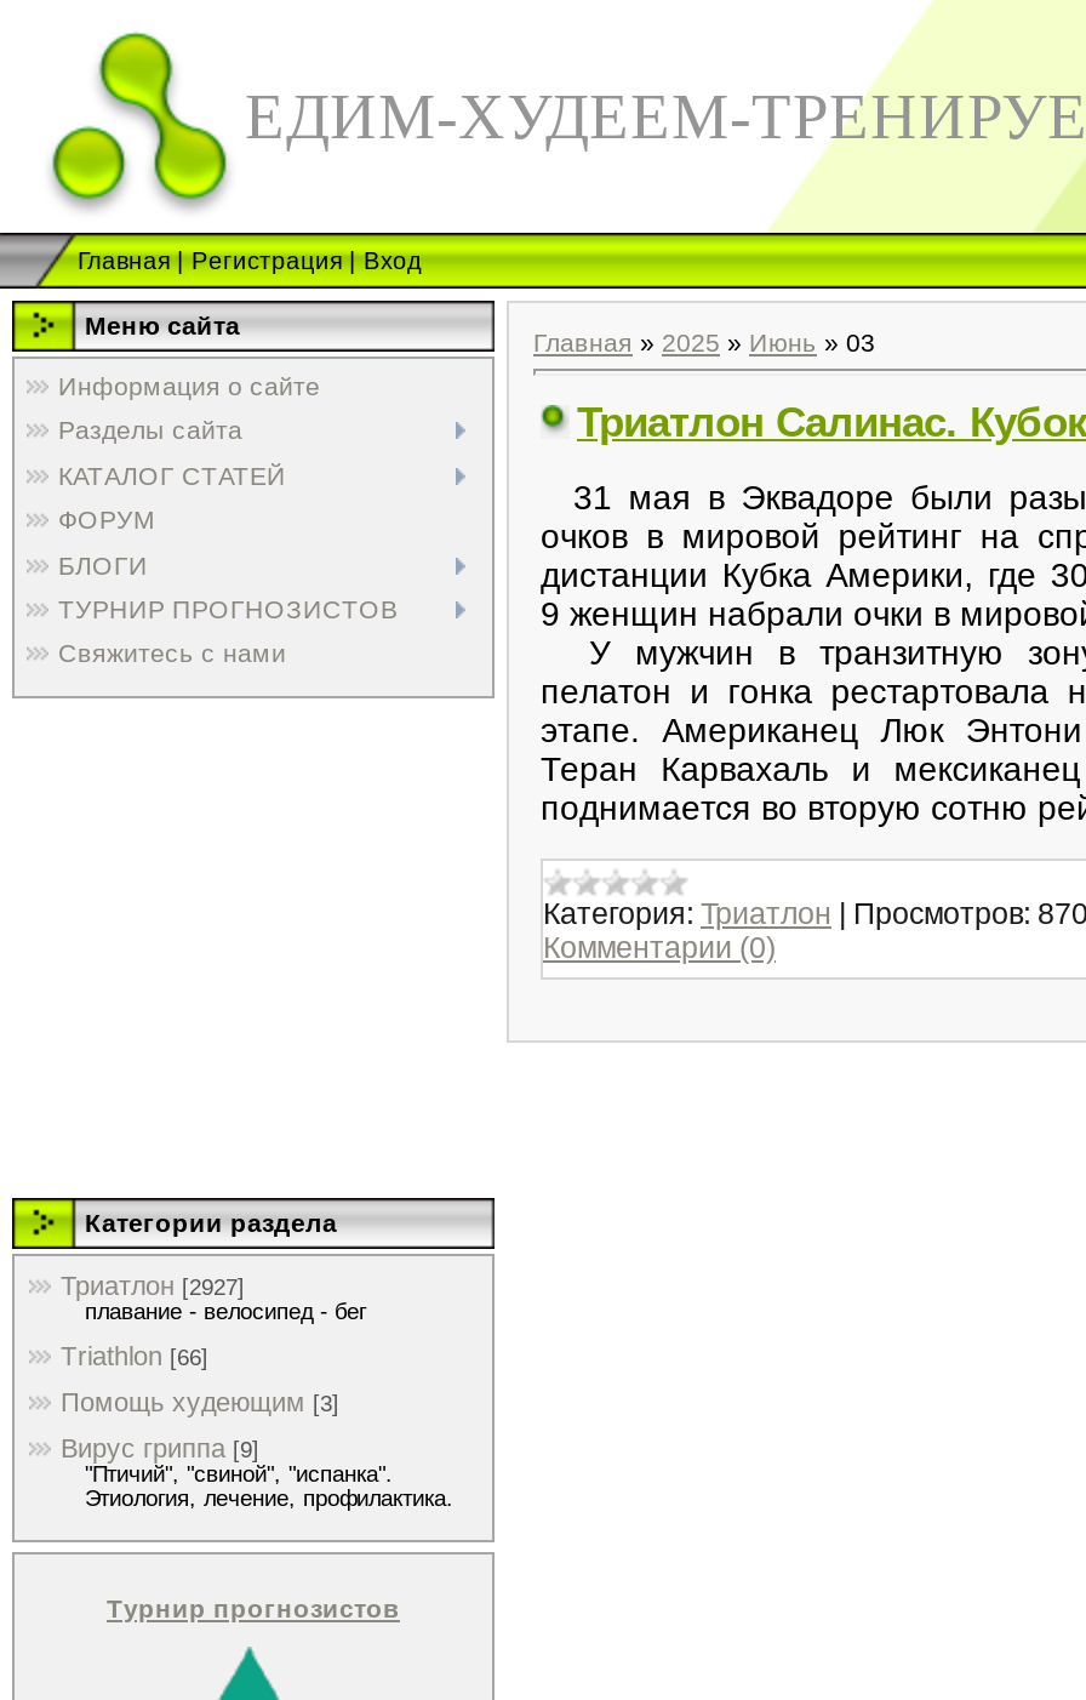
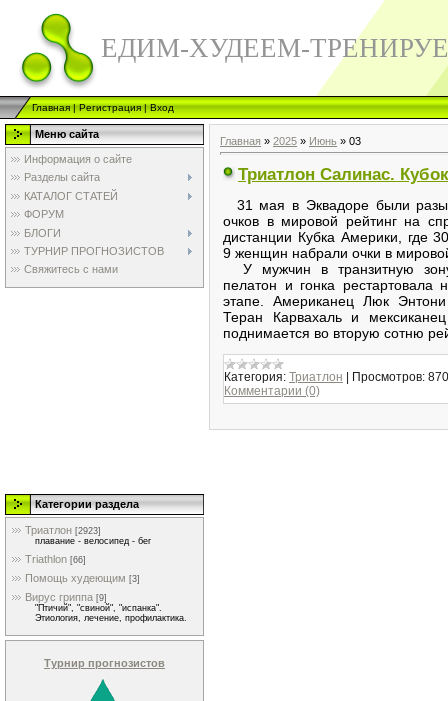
- Триатлон [2927]
+ Триатлон [2923]
